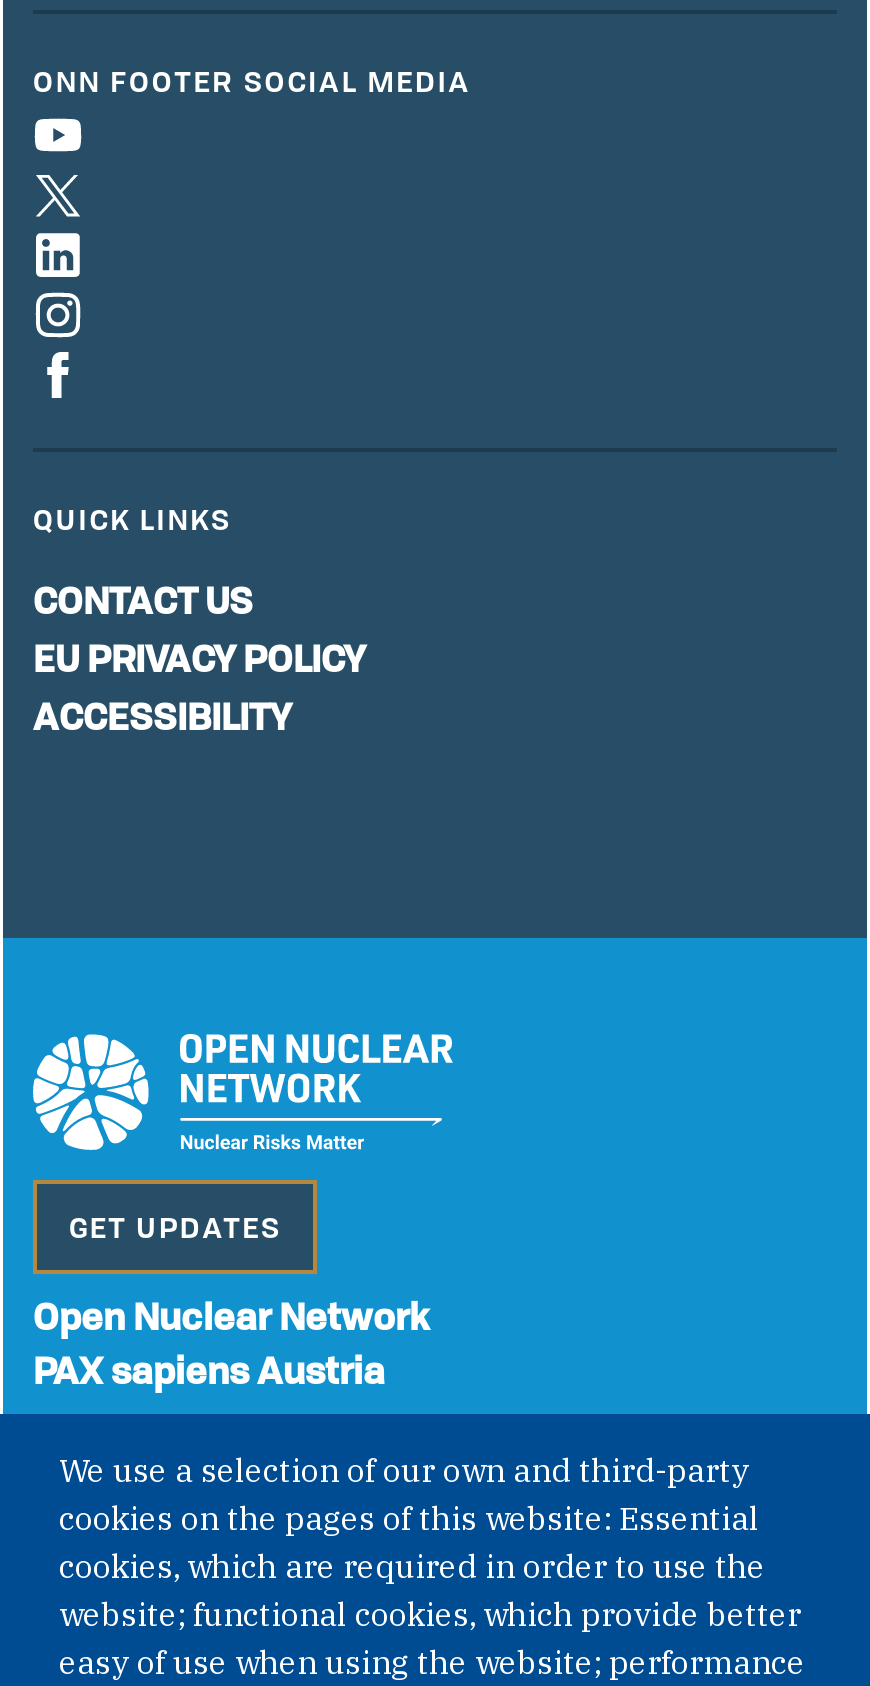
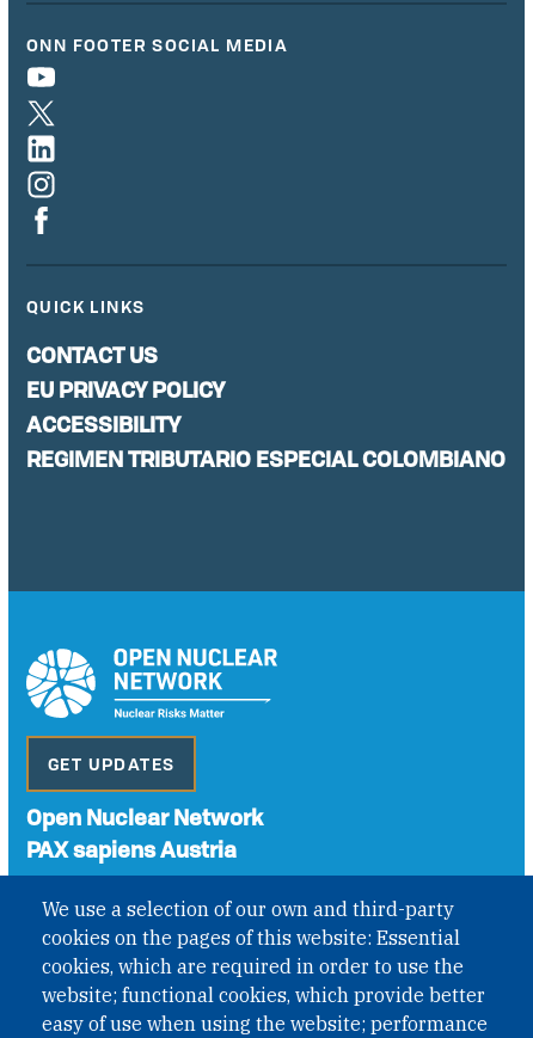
+ REGIMEN TRIBUTARIO ESPECIAL COLOMBIANO
